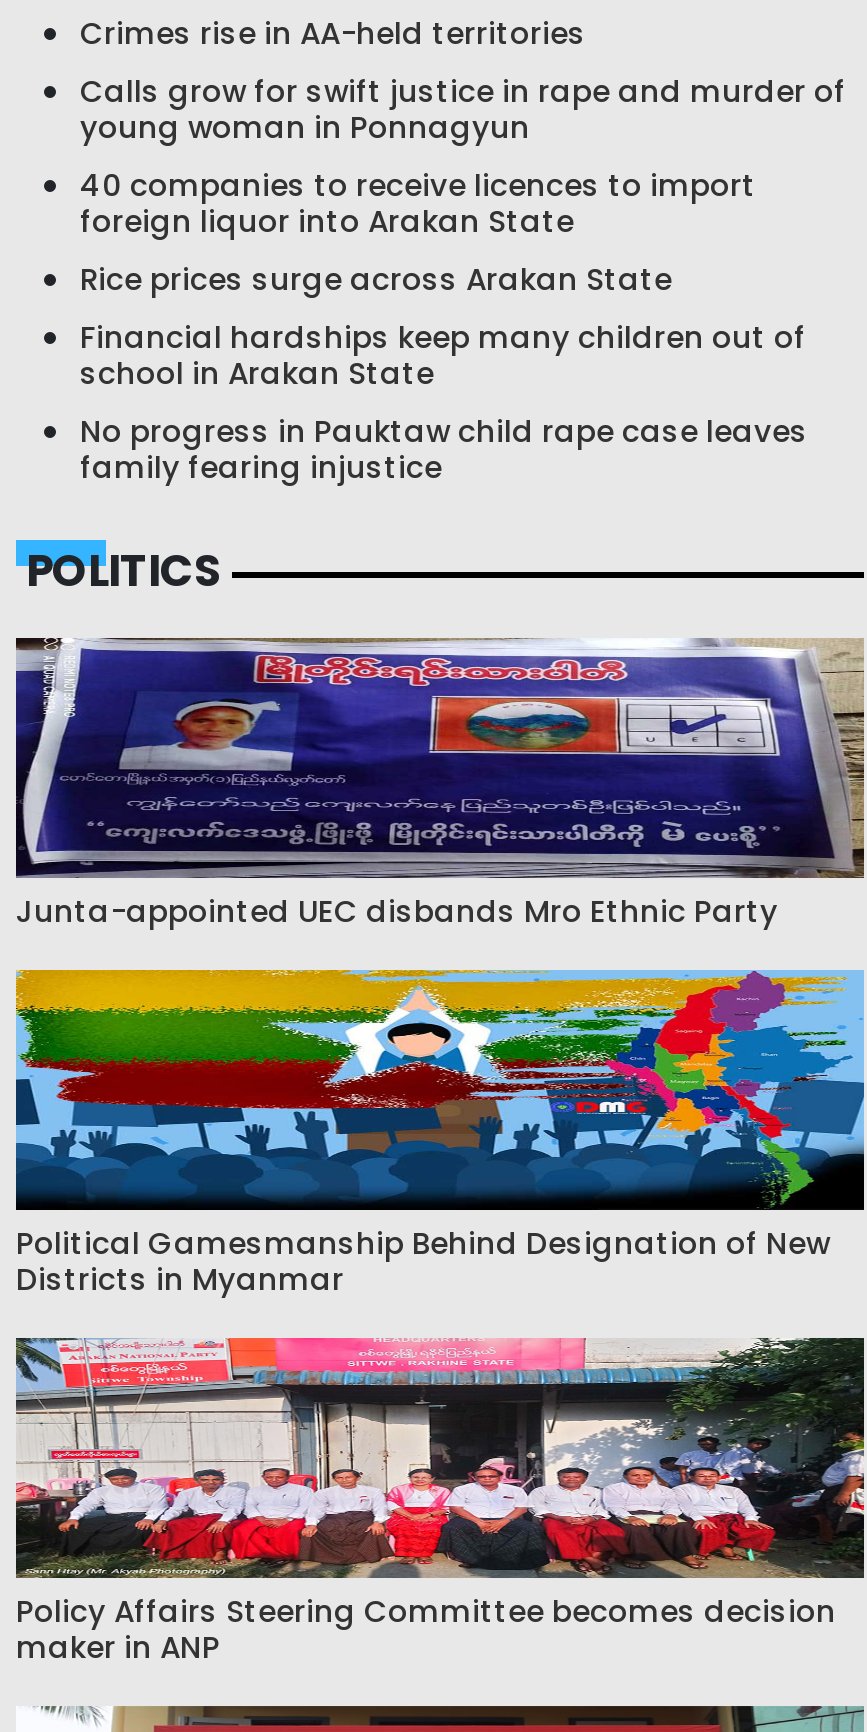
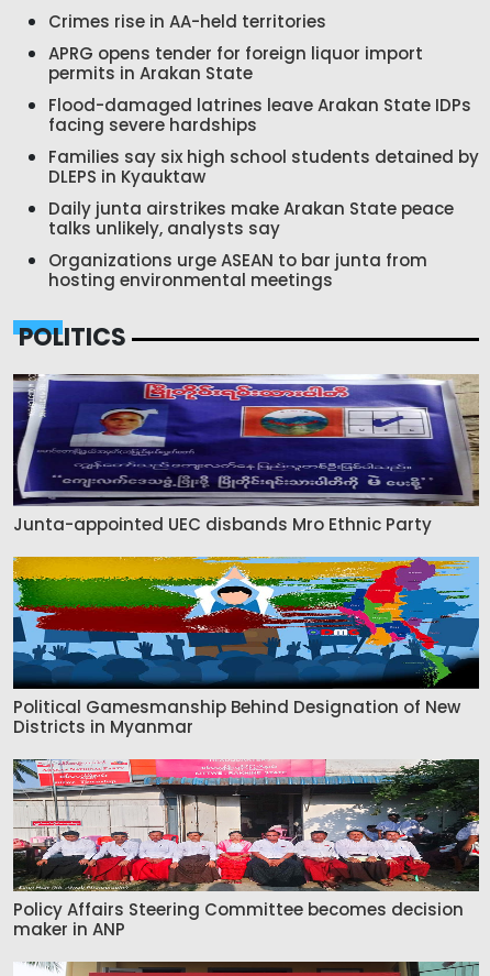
- Calls grow for swift justice in rape and murder of
- young woman in Ponnagyun
- 40 companies to receive licences to import
- foreign liquor into Arakan State
- Rice prices surge across Arakan State
- Financial hardships keep many children out of
- school in Arakan State
- No progress in Pauktaw child rape case leaves
- family fearing injustice
+ APRG opens tender for foreign liquor import
+ permits in Arakan State
+ Flood-damaged latrines leave Arakan State IDPs
+ facing severe hardships
+ Families say six high school students detained by
+ DLEPS in Kyauktaw
+ Daily junta airstrikes make Arakan State peace
+ talks unlikely, analysts say
+ Organizations urge ASEAN to bar junta from
+ hosting environmental meetings
